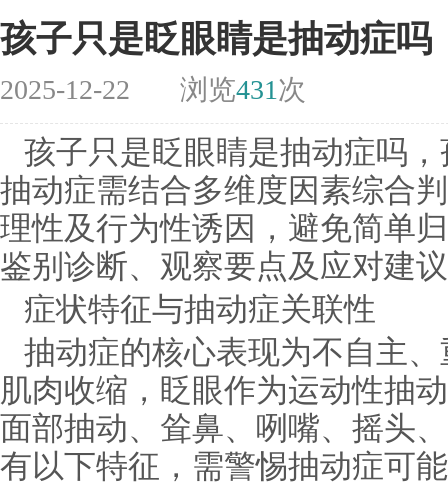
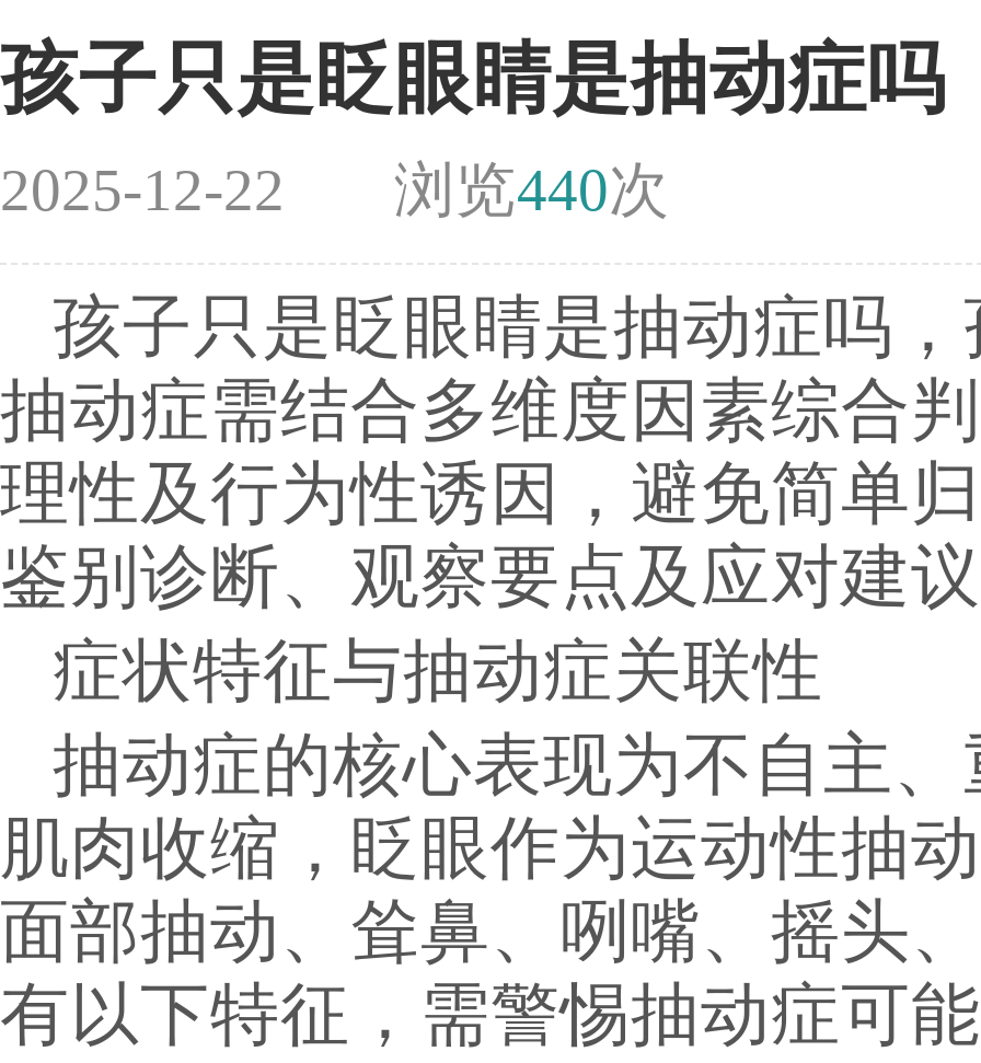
- 2025-12-22 浏览431次
+ 2025-12-22 浏览440次
